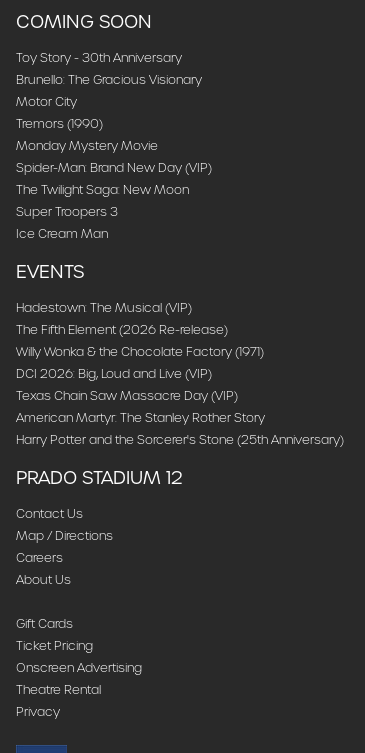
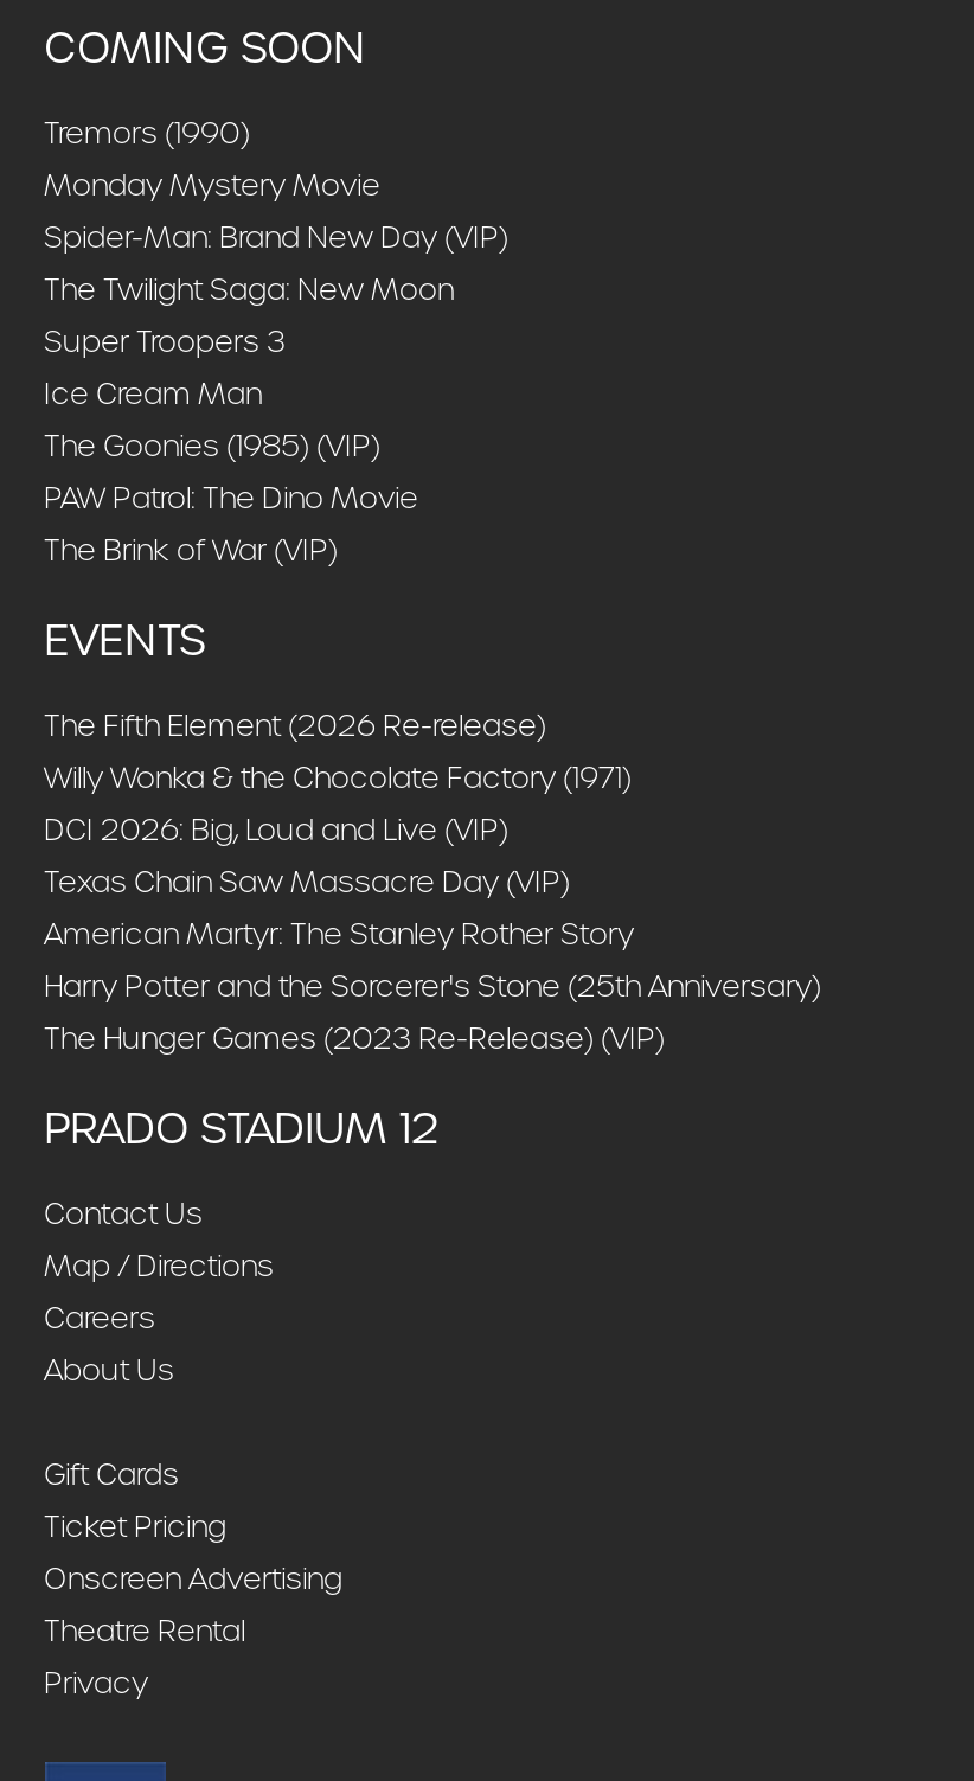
- Toy Story - 30th Anniversary
- Brunello: The Gracious Visionary
- Motor City

moved up: Tremors (1990) | Monday Mystery Movie | Spider-Man: Brand New Day (VIP) | The Twilight Saga: New Moon | Super Troopers 3 | Ice Cream Man

+ The Goonies (1985) (VIP)
+ PAW Patrol: The Dino Movie
+ The Brink of War (VIP)

- Hadestown: The Musical (VIP)

moved up: The Fifth Element (2026 Re-release) | Willy Wonka & the Chocolate Factory (1971) | DCI 2026: Big, Loud and Live (VIP) | Texas Chain Saw Massacre Day (VIP) | American Martyr: The Stanley Rother Story | Harry Potter and the Sorcerer's Stone (25th Anniversary)

+ The Hunger Games (2023 Re-Release) (VIP)
